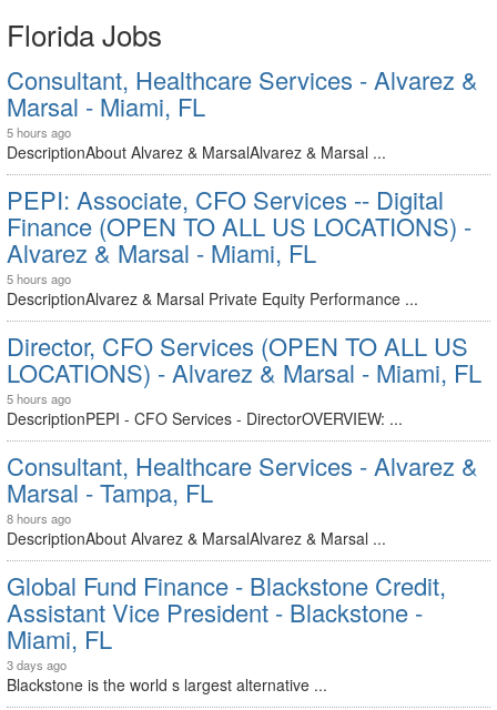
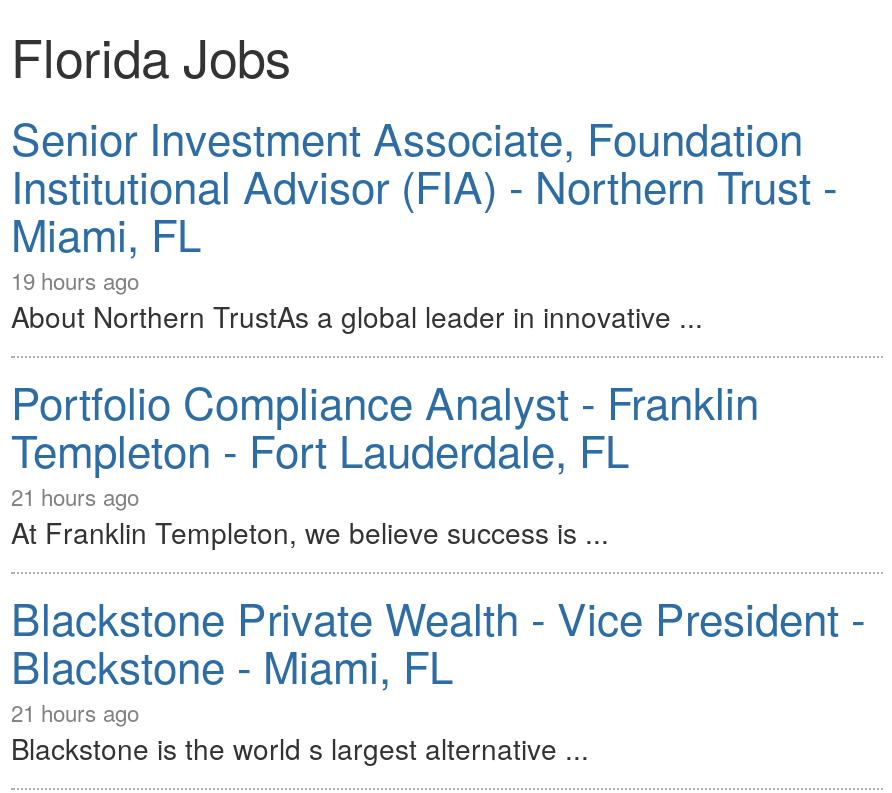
- Consultant, Healthcare Services - Alvarez &
- Marsal - Miami, FL
- 5 hours ago
- DescriptionAbout Alvarez & MarsalAlvarez & Marsal ...
- PEPI: Associate, CFO Services -- Digital
- Finance (OPEN TO ALL US LOCATIONS) -
- Alvarez & Marsal - Miami, FL
- 5 hours ago
- DescriptionAlvarez & Marsal Private Equity Performance ...
- Director, CFO Services (OPEN TO ALL US
- LOCATIONS) - Alvarez & Marsal - Miami, FL
- 5 hours ago
- DescriptionPEPI - CFO Services - DirectorOVERVIEW: ...
- Consultant, Healthcare Services - Alvarez &
- Marsal - Tampa, FL
- 8 hours ago
- DescriptionAbout Alvarez & MarsalAlvarez & Marsal ...
- Global Fund Finance - Blackstone Credit,
- Assistant Vice President - Blackstone -
+ Senior Investment Associate, Foundation
+ Institutional Advisor (FIA) - Northern Trust -

moved up: Miami, FL

- 3 days ago
+ 19 hours ago
+ About Northern TrustAs a global leader in innovative ...
+ Portfolio Compliance Analyst - Franklin
+ Templeton - Fort Lauderdale, FL
+ 21 hours ago
+ At Franklin Templeton, we believe success is ...
+ Blackstone Private Wealth - Vice President -
+ Blackstone - Miami, FL
+ 21 hours ago
